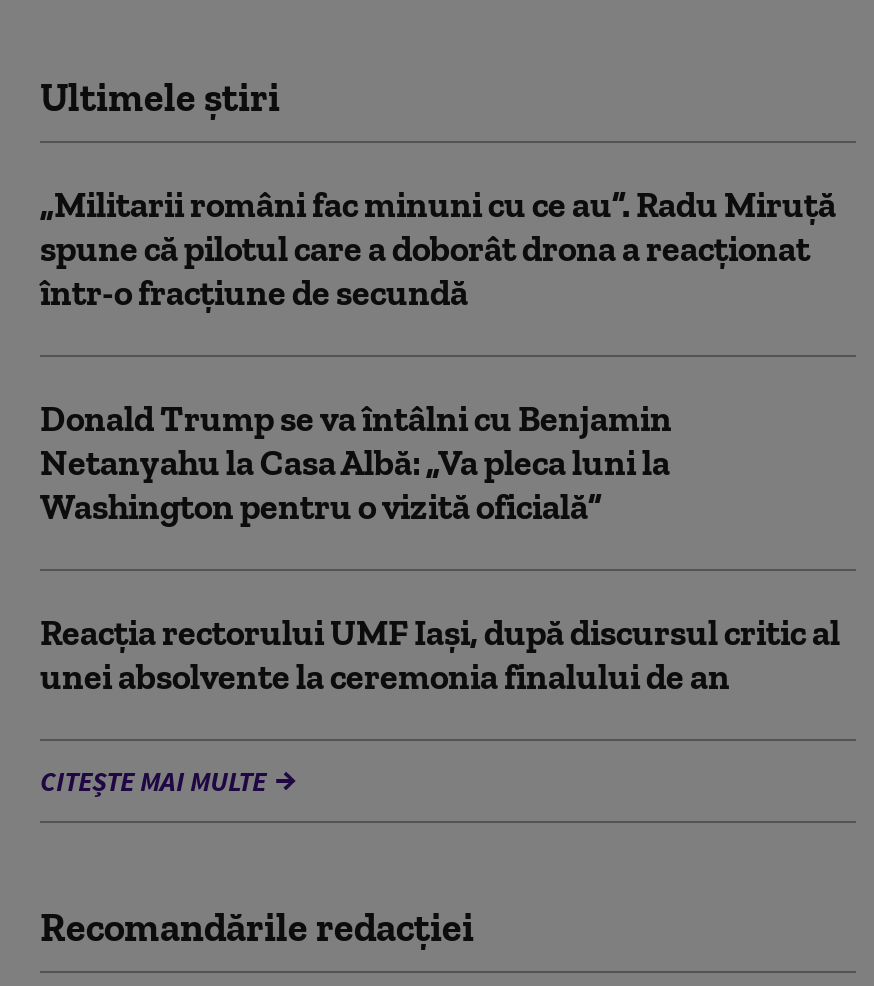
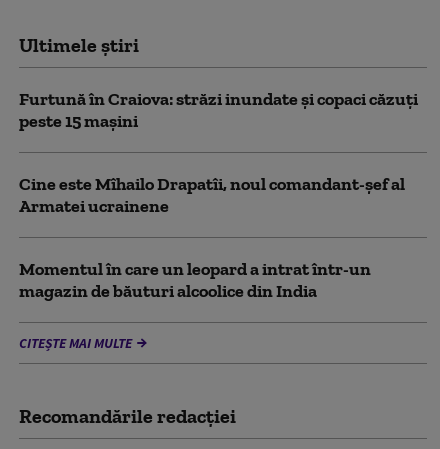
- „Militarii români fac minuni cu ce au”. Radu Miruță
- spune că pilotul care a doborât drona a reacționat
- într-o fracțiune de secundă
+ Furtună în Craiova: străzi inundate și copaci căzuți
+ peste 15 mașini

- Donald Trump se va întâlni cu Benjamin
- Netanyahu la Casa Albă: „Va pleca luni la
- Washington pentru o vizită oficială”
+ Cine este Mîhailo Drapatîi, noul comandant-şef al
+ Armatei ucrainene

- Reacția rectorului UMF Iaşi, după discursul critic al
- unei absolvente la ceremonia finalului de an
+ Momentul în care un leopard a intrat într-un
+ magazin de băuturi alcoolice din India
